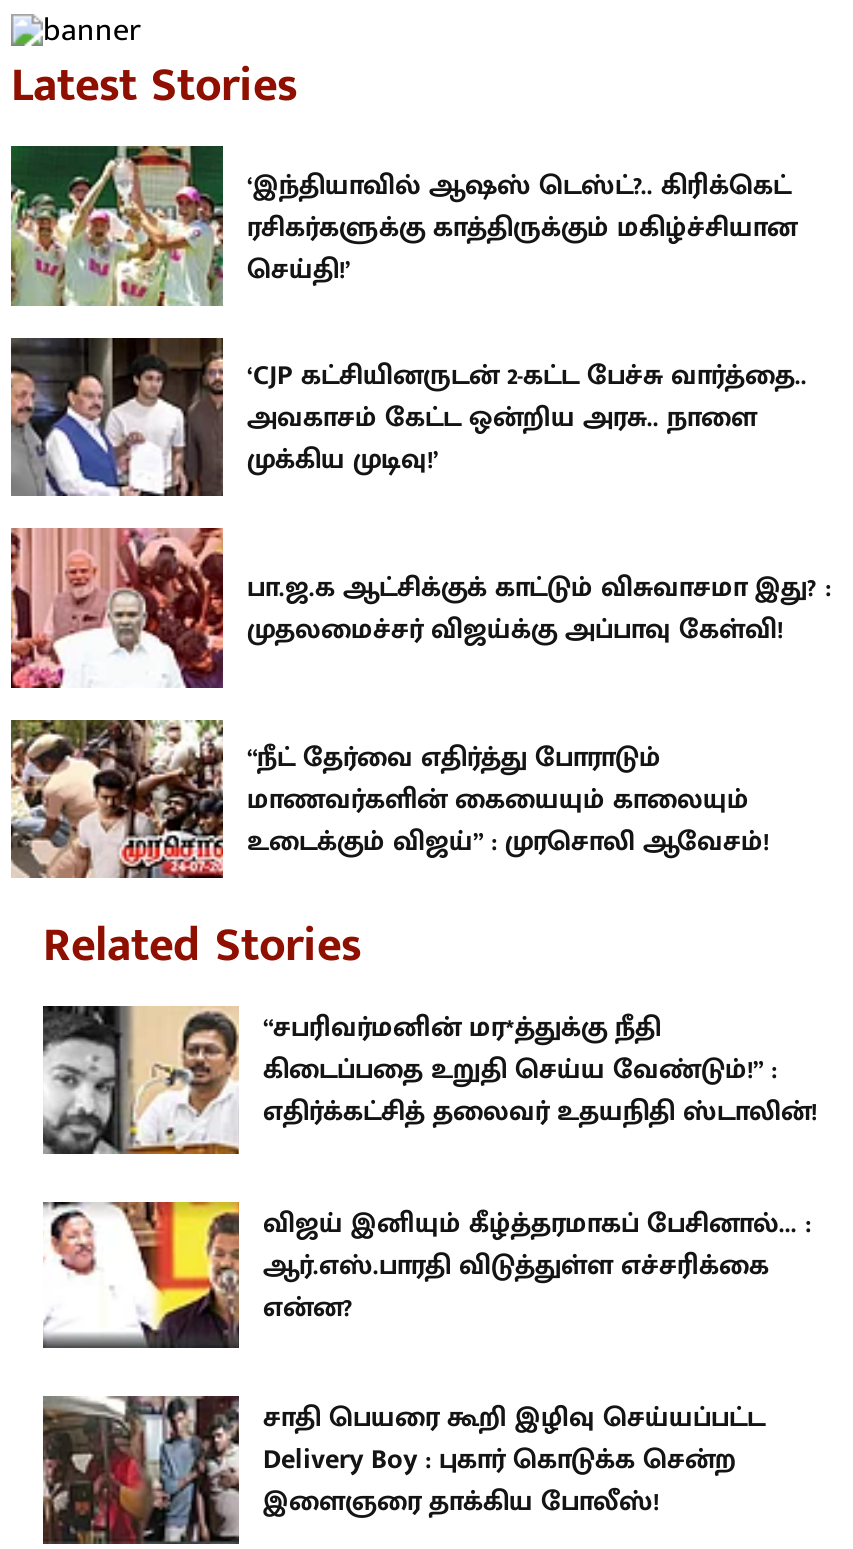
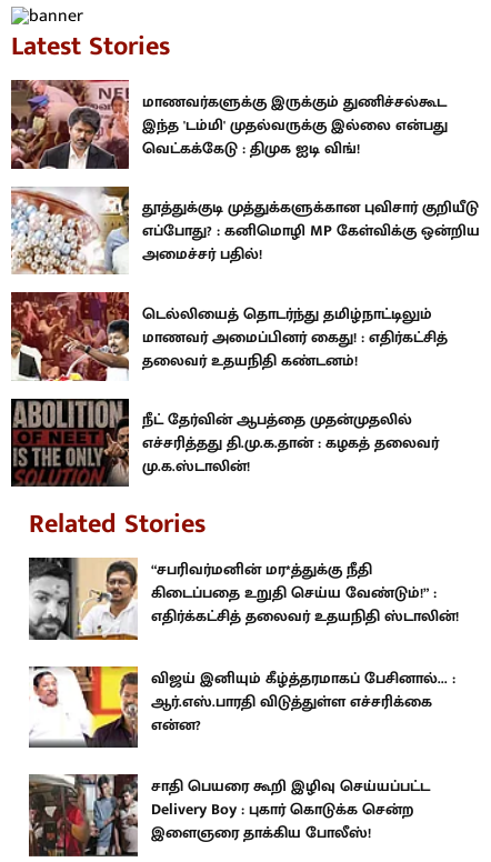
- [image]
- ‘இந்தியாவில் ஆஷஸ் டெஸ்ட்?.. கிரிக்கெட்
- ரசிகர்களுக்கு காத்திருக்கும் மகிழ்ச்சியான
- செய்தி!’
+ [image]
+ மாணவர்களுக்கு இருக்கும் துணிச்சல்கூட
+ இந்த 'டம்மி' முதல்வருக்கு இல்லை என்பது
+ வெட்கக்கேடு : திமுக ஐடி விங்!

- [image]
- ‘CJP கட்சியினருடன் 2-கட்ட பேச்சு வார்த்தை..
- அவகாசம் கேட்ட ஒன்றிய அரசு.. நாளை
- முக்கிய முடிவு!’
+ [image]
+ தூத்துக்குடி முத்துக்களுக்கான புவிசார் குறியீடு
+ எப்போது? : கனிமொழி MP கேள்விக்கு ஒன்றிய
+ அமைச்சர் பதில்!

- [image]
- பா.ஜ.க ஆட்சிக்குக் காட்டும் விசுவாசமா இது? :
- முதலமைச்சர் விஜய்க்கு அப்பாவு கேள்வி!
+ [image]
+ டெல்லியைத் தொடர்ந்து தமிழ்நாட்டிலும்
+ மாணவர் அமைப்பினர் கைது! : எதிர்கட்சித்
+ தலைவர் உதயநிதி கண்டனம்!

- [image]
- “நீட் தேர்வை எதிர்த்து போராடும்
- மாணவர்களின் கையையும் காலையும்
- உடைக்கும் விஜய்” : முரசொலி ஆவேசம்!
+ [image]
+ நீட் தேர்வின் ஆபத்தை முதன்முதலில்
+ எச்சரித்தது தி.மு.க.தான் : கழகத் தலைவர்
+ மு.க.ஸ்டாலின்!
